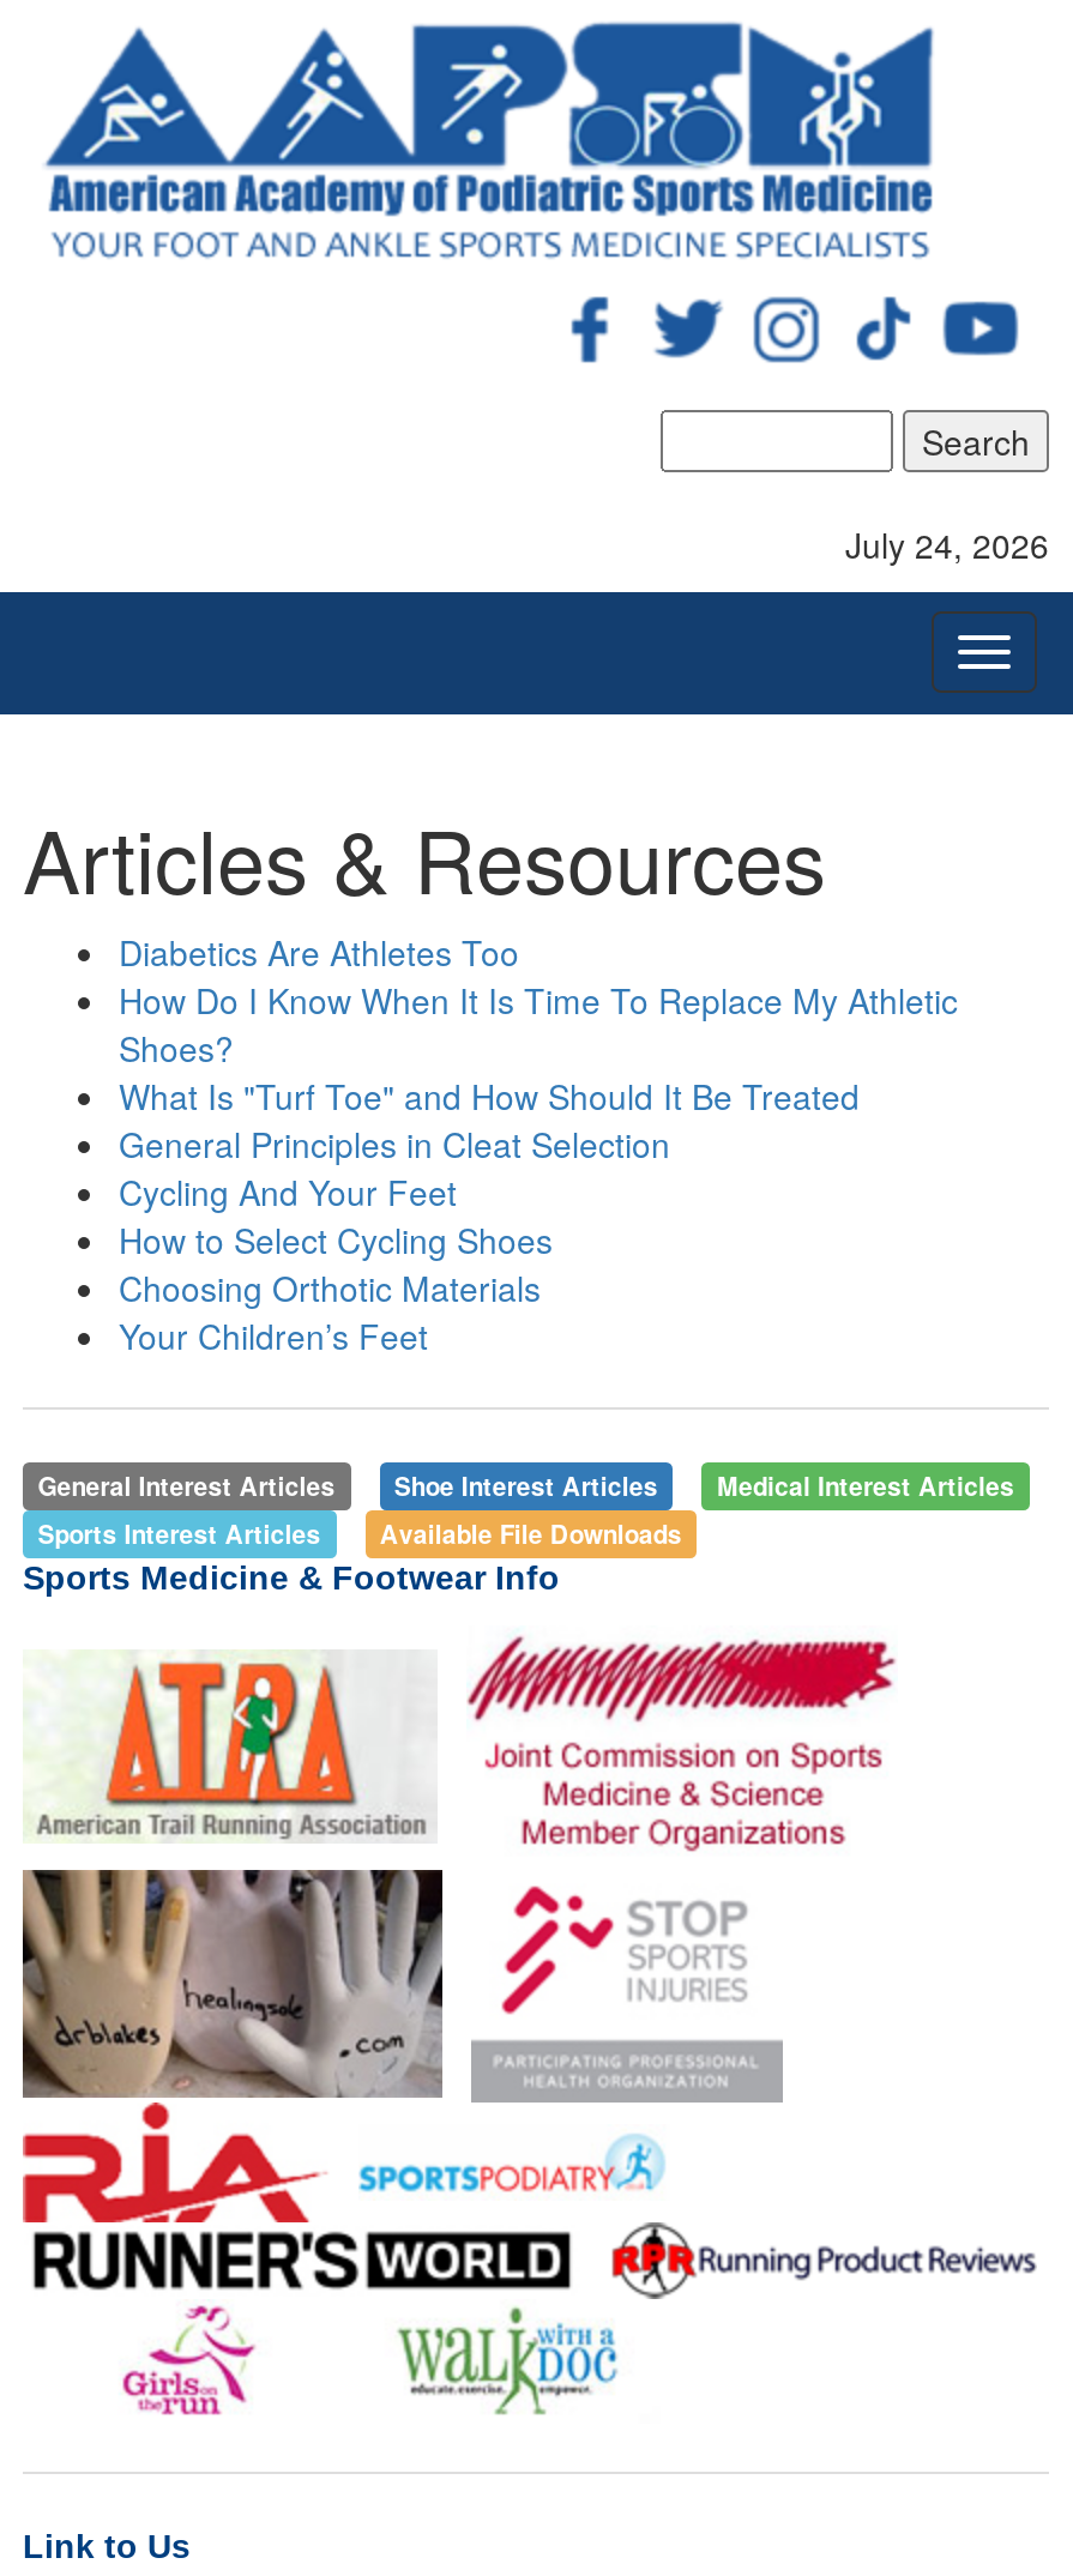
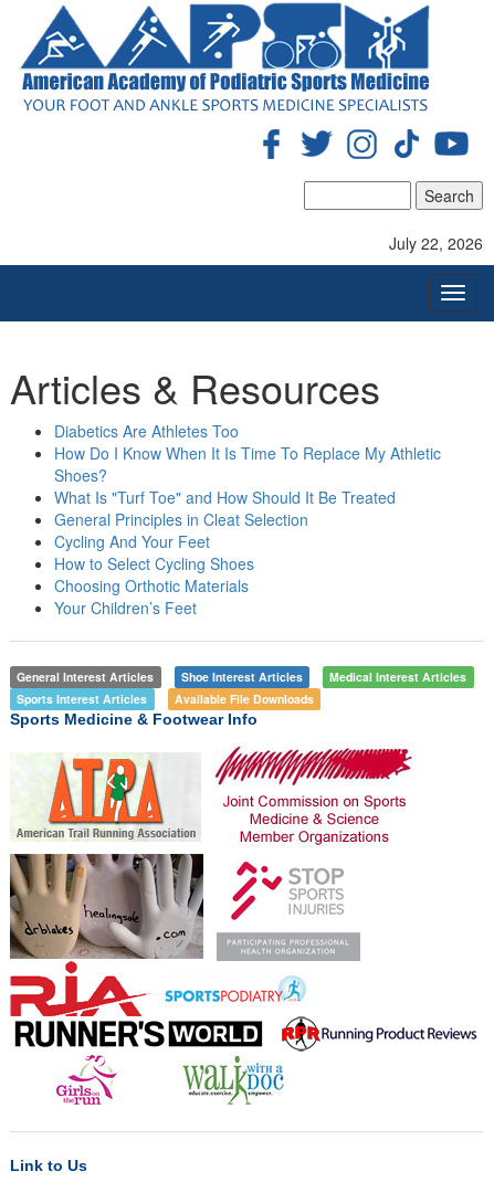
- July 24, 2026
+ July 22, 2026
